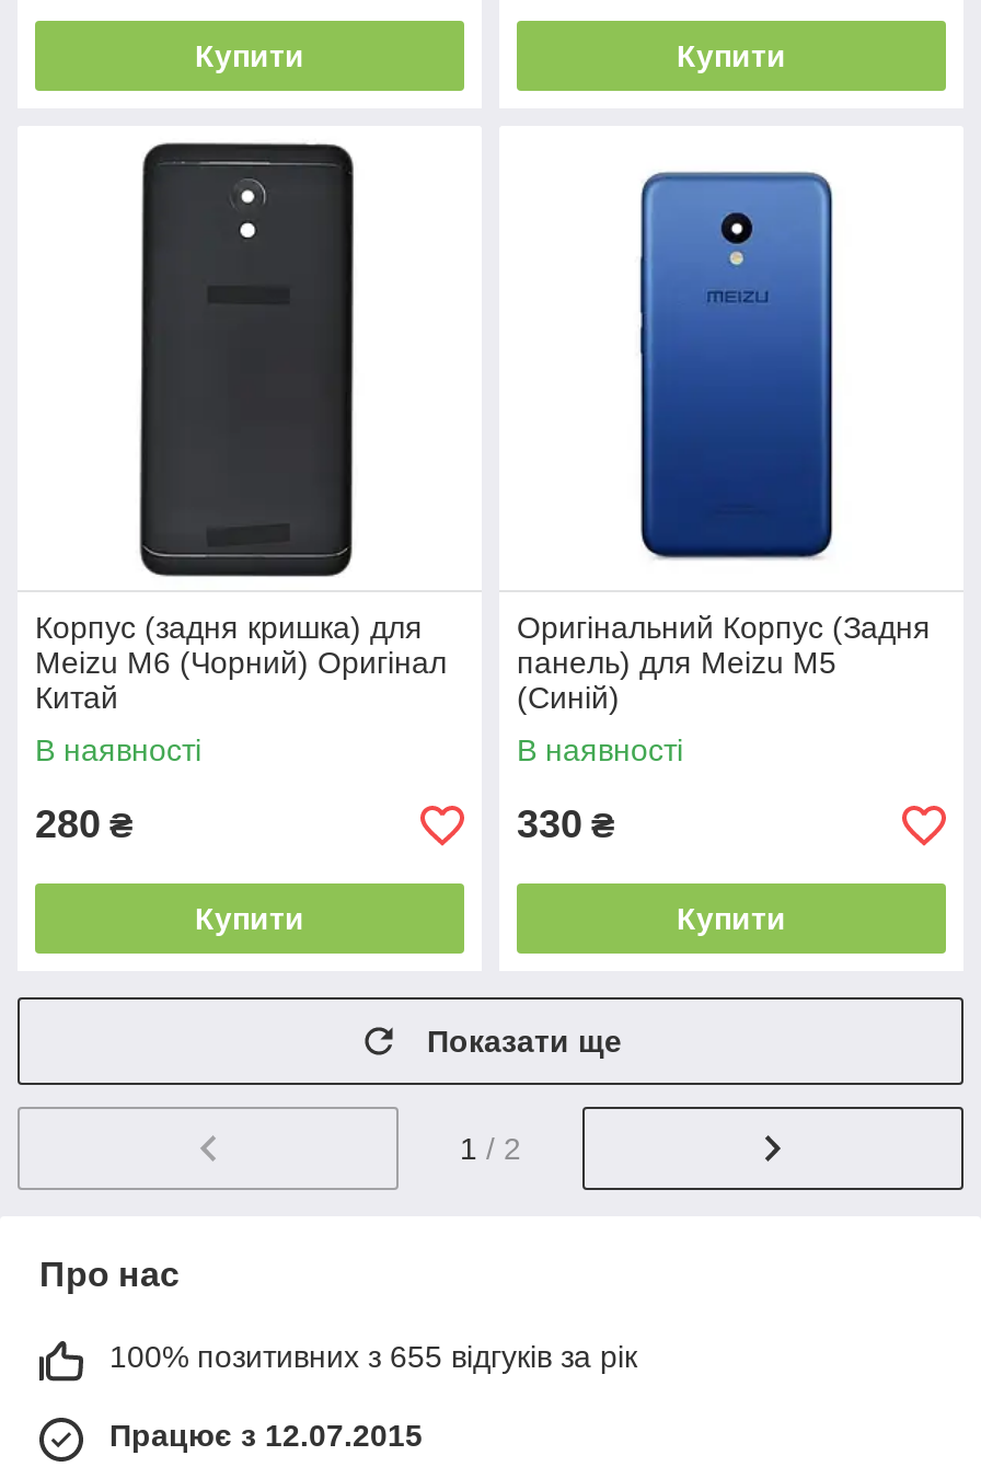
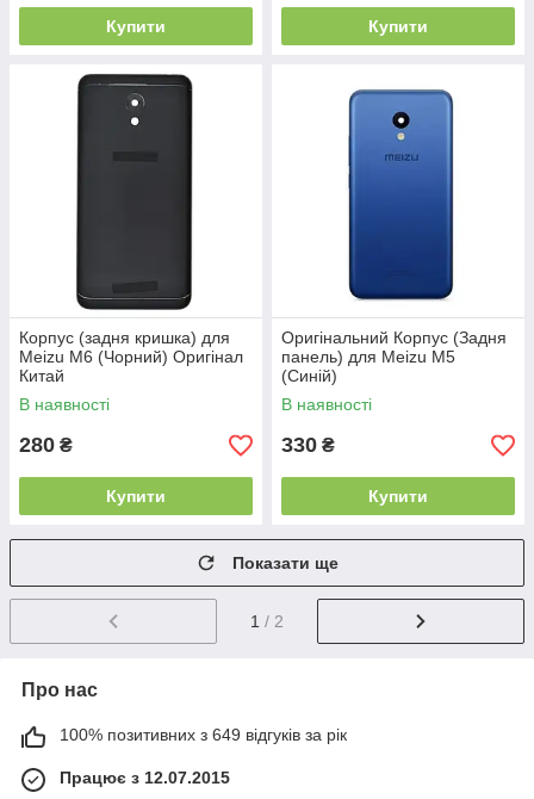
- 100% позитивних з 655 відгуків за рік
+ 100% позитивних з 649 відгуків за рік
